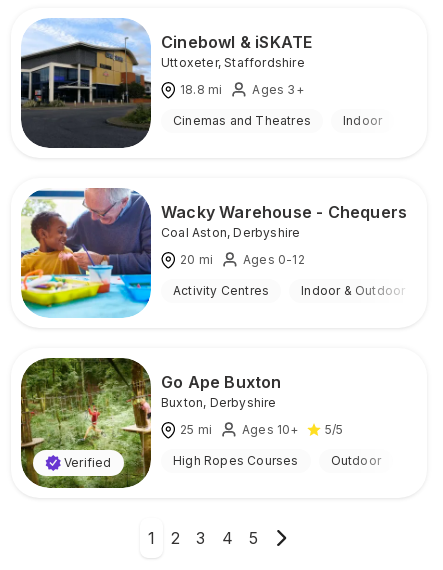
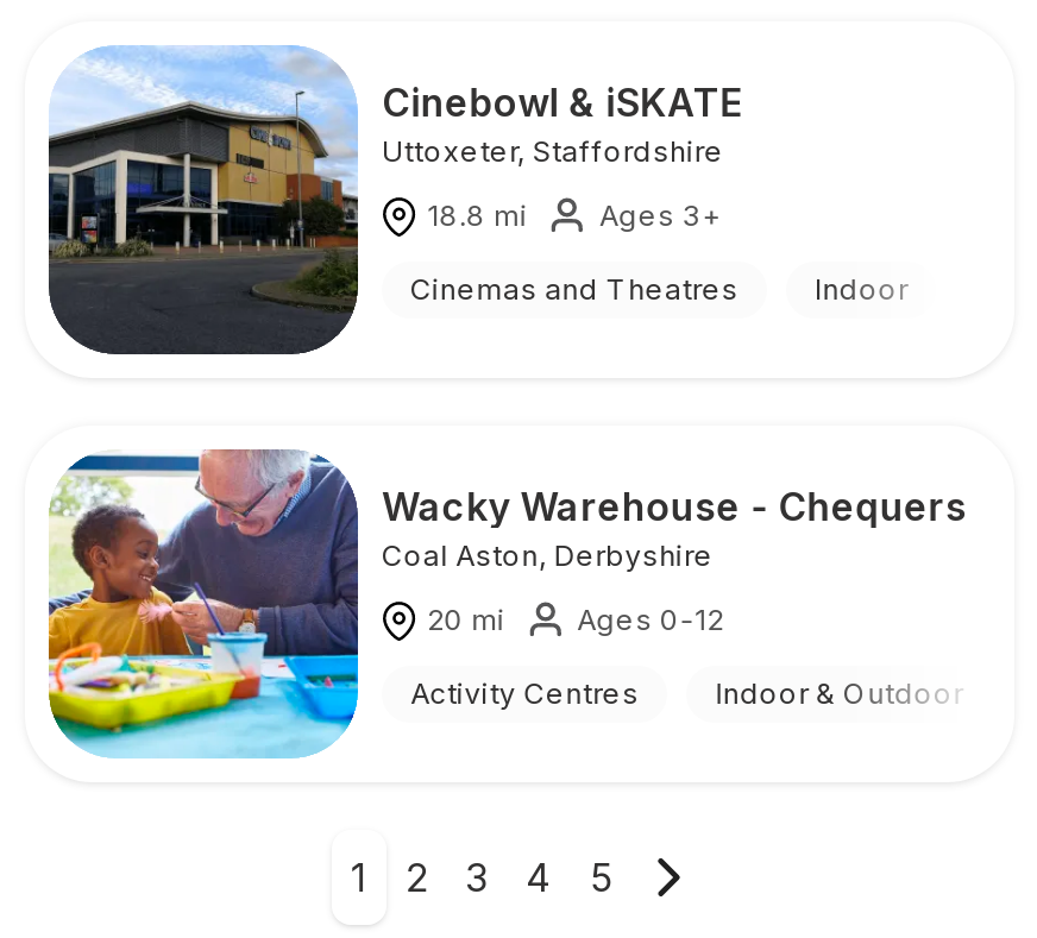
- [image]
- Verified

- Go Ape Buxton
- Buxton, Derbyshire
- 25 mi
- Ages 10+
- 5/5
- High Ropes Courses
- Outdoor
